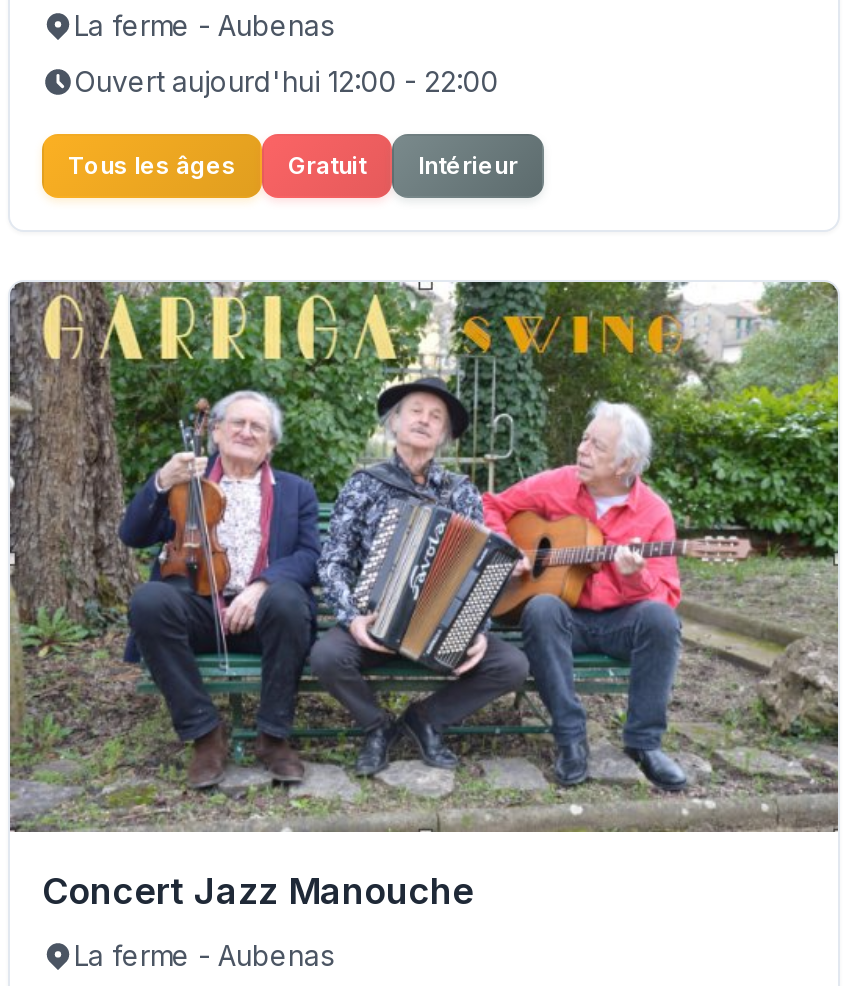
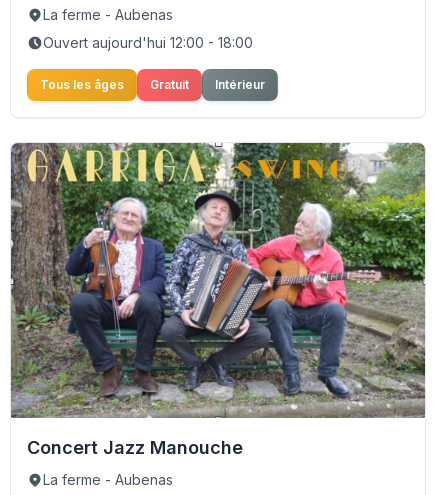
- Ouvert aujourd'hui 12:00 - 22:00
+ Ouvert aujourd'hui 12:00 - 18:00
